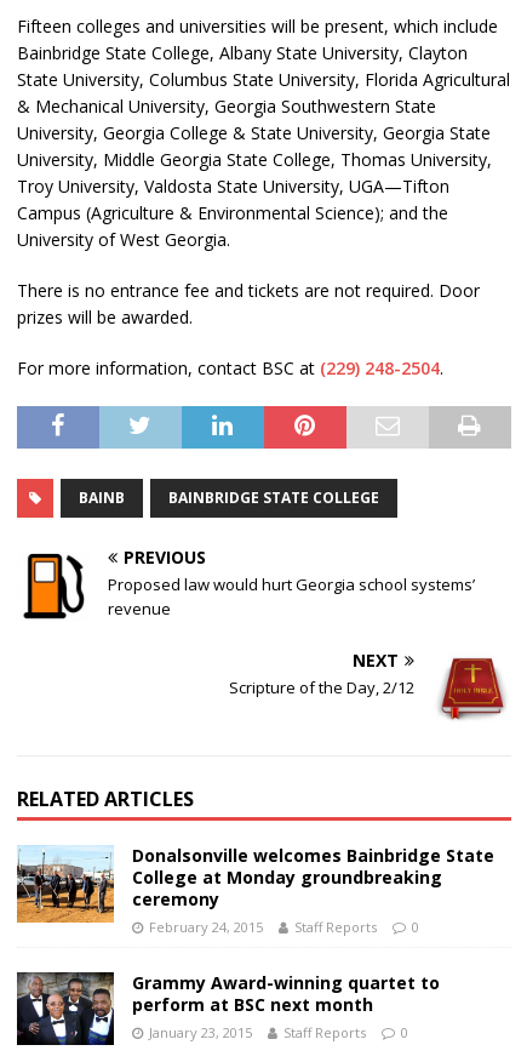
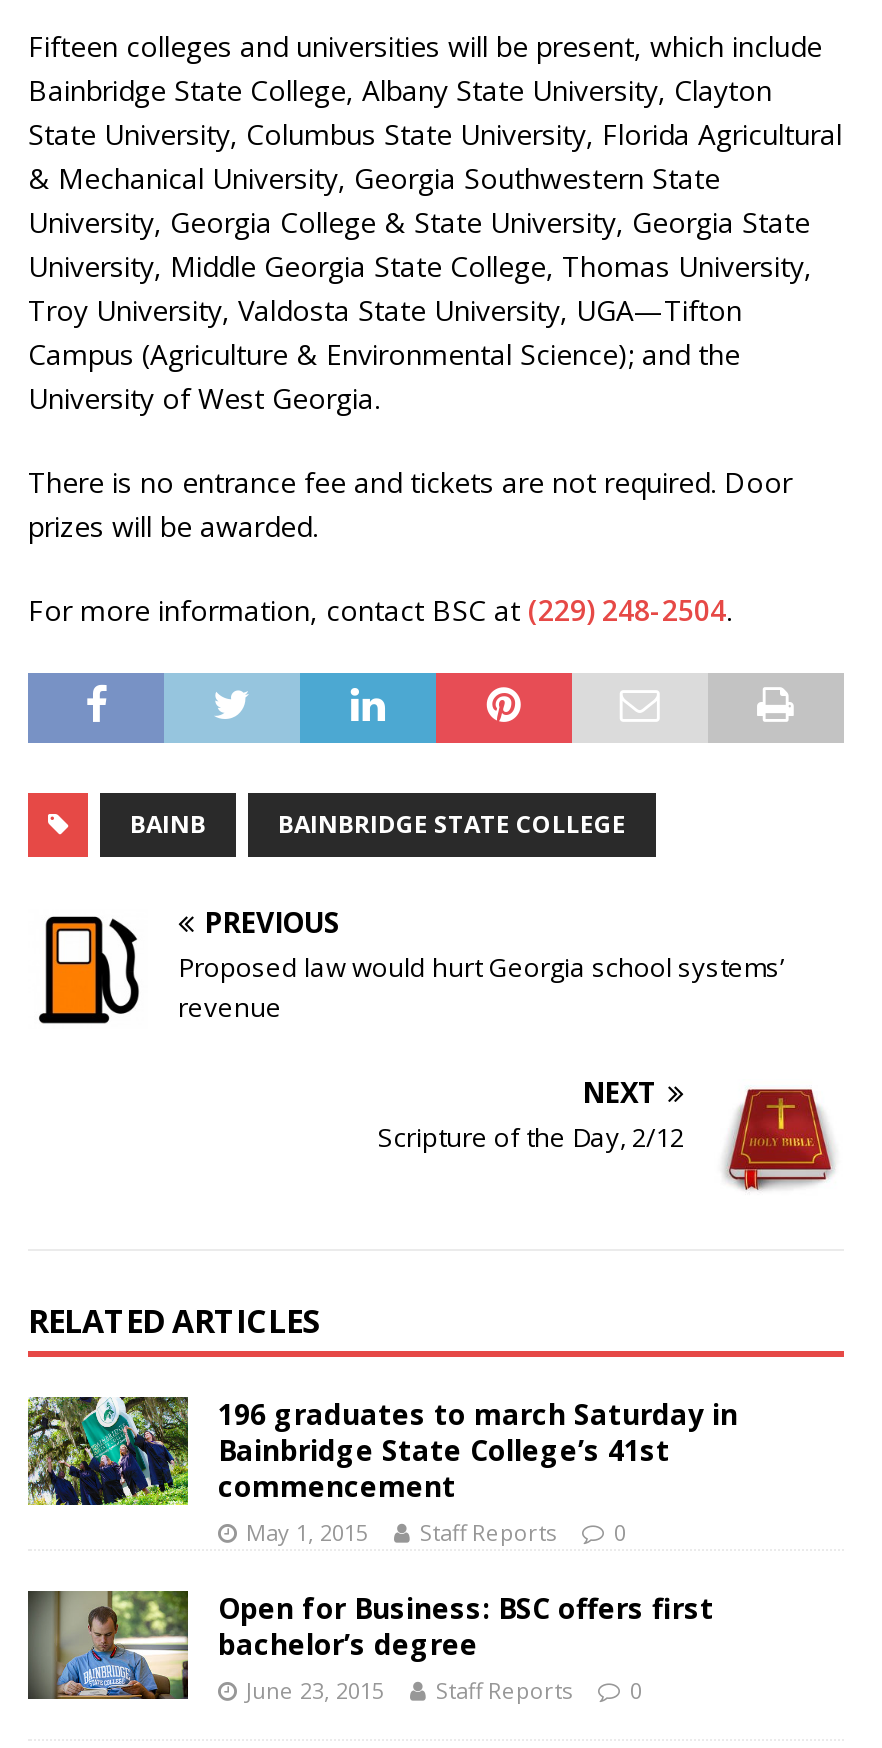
- [image]
- Donalsonville welcomes Bainbridge State
- College at Monday groundbreaking
- ceremony
- February 24, 2015
+ [image]
+ 196 graduates to march Saturday in
+ Bainbridge State College’s 41st
+ commencement
+ May 1, 2015

- [image]
- Grammy Award-winning quartet to
- perform at BSC next month
- January 23, 2015
+ [image]
+ Open for Business: BSC offers first
+ bachelor’s degree
+ June 23, 2015
